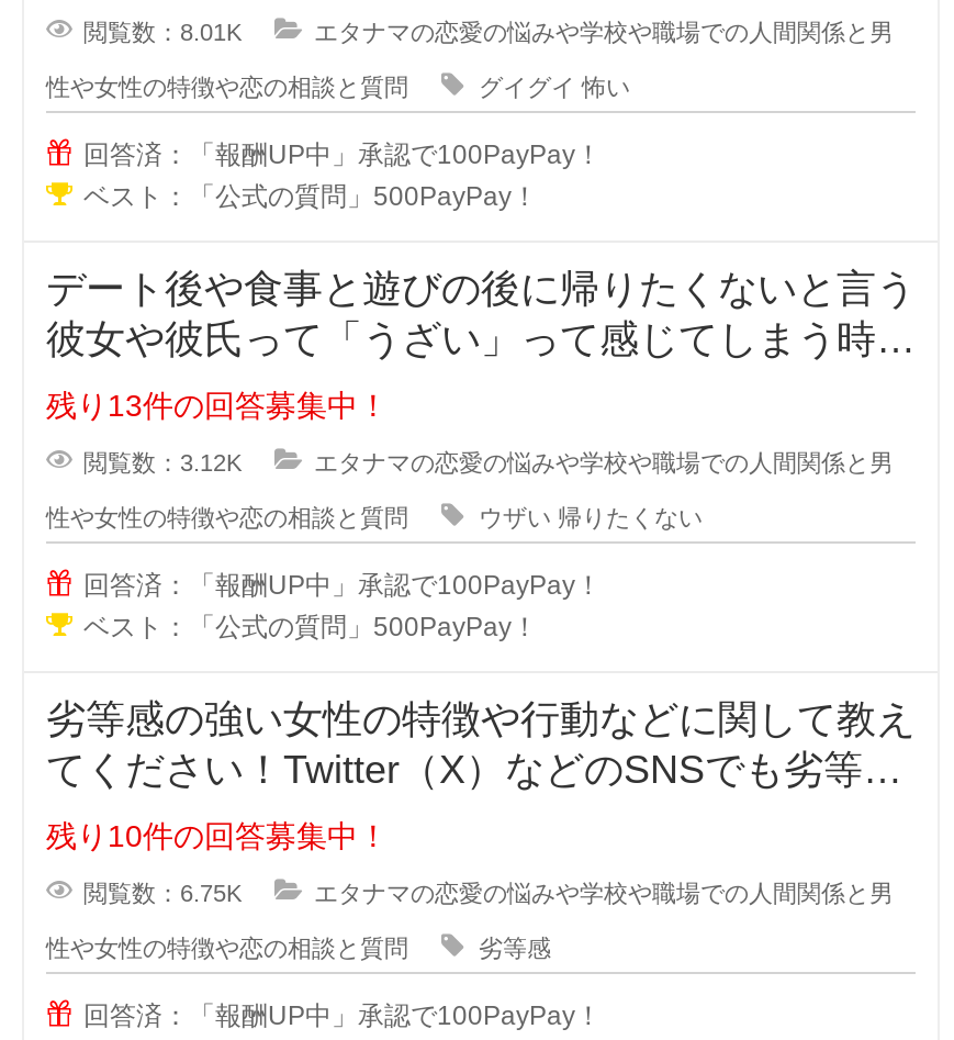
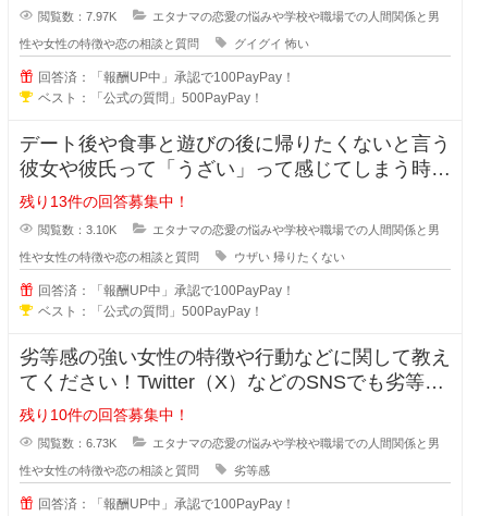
- 閲覧数：8.01K
+ 閲覧数：7.97K

- 閲覧数：3.12K
+ 閲覧数：3.10K

- 閲覧数：6.75K
+ 閲覧数：6.73K
